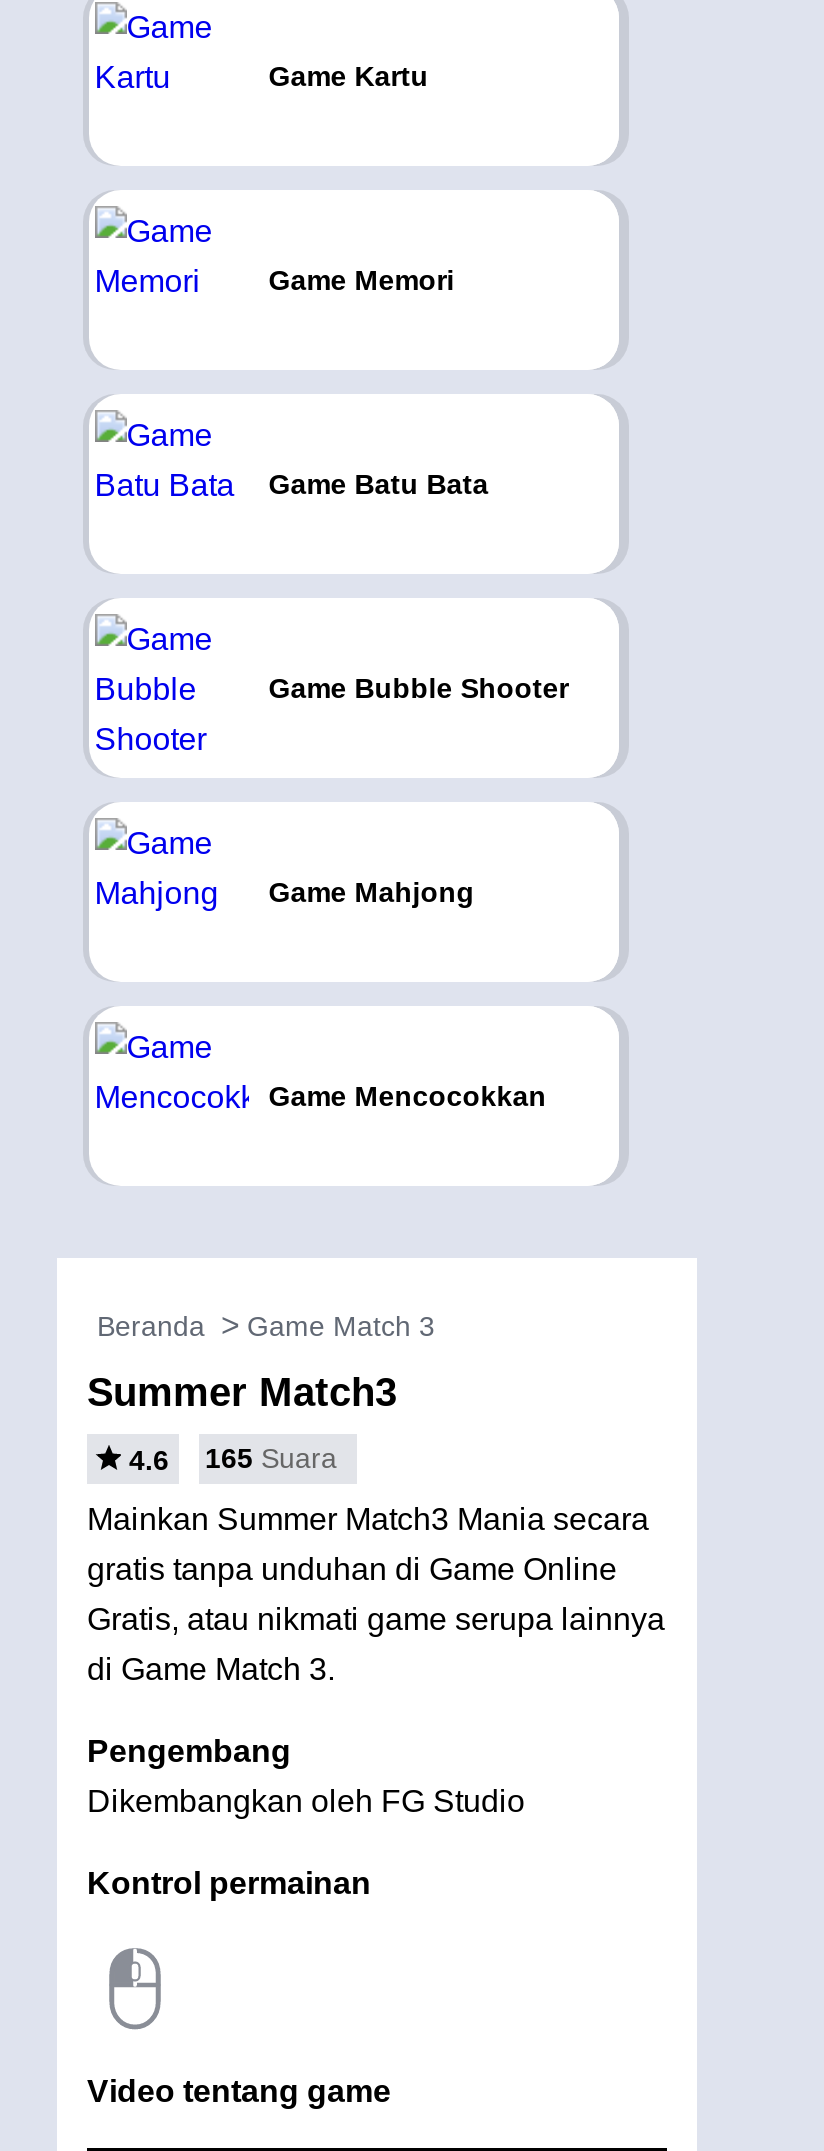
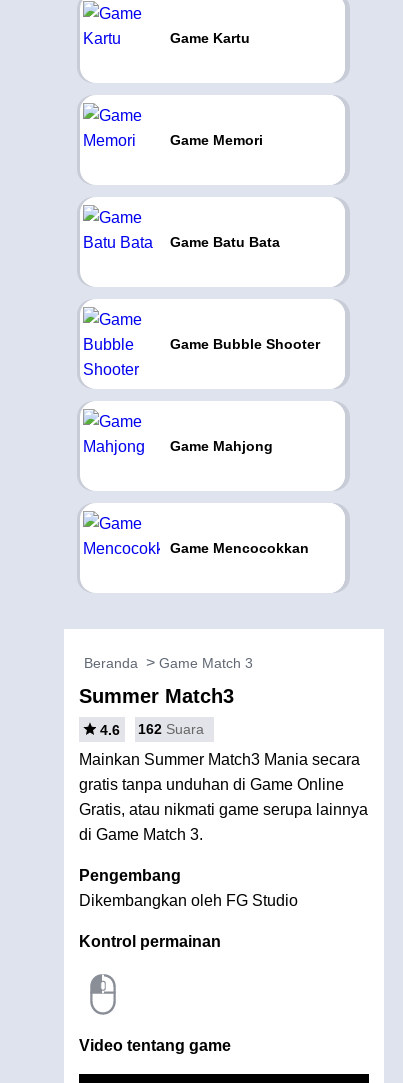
- 4.6 165 Suara
+ 4.6 162 Suara
